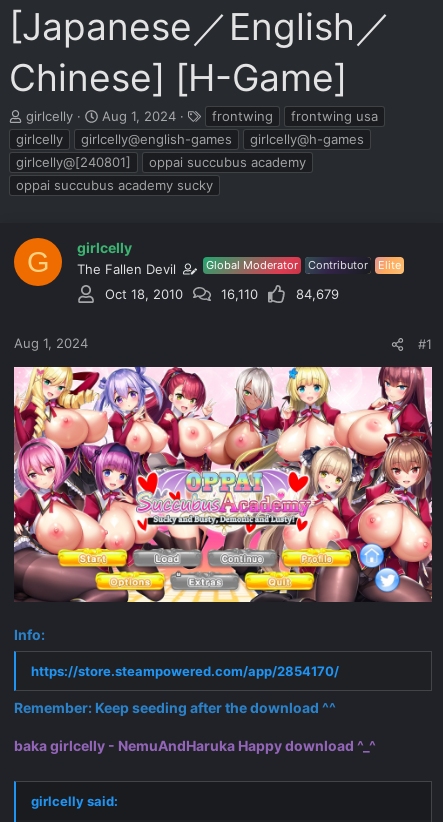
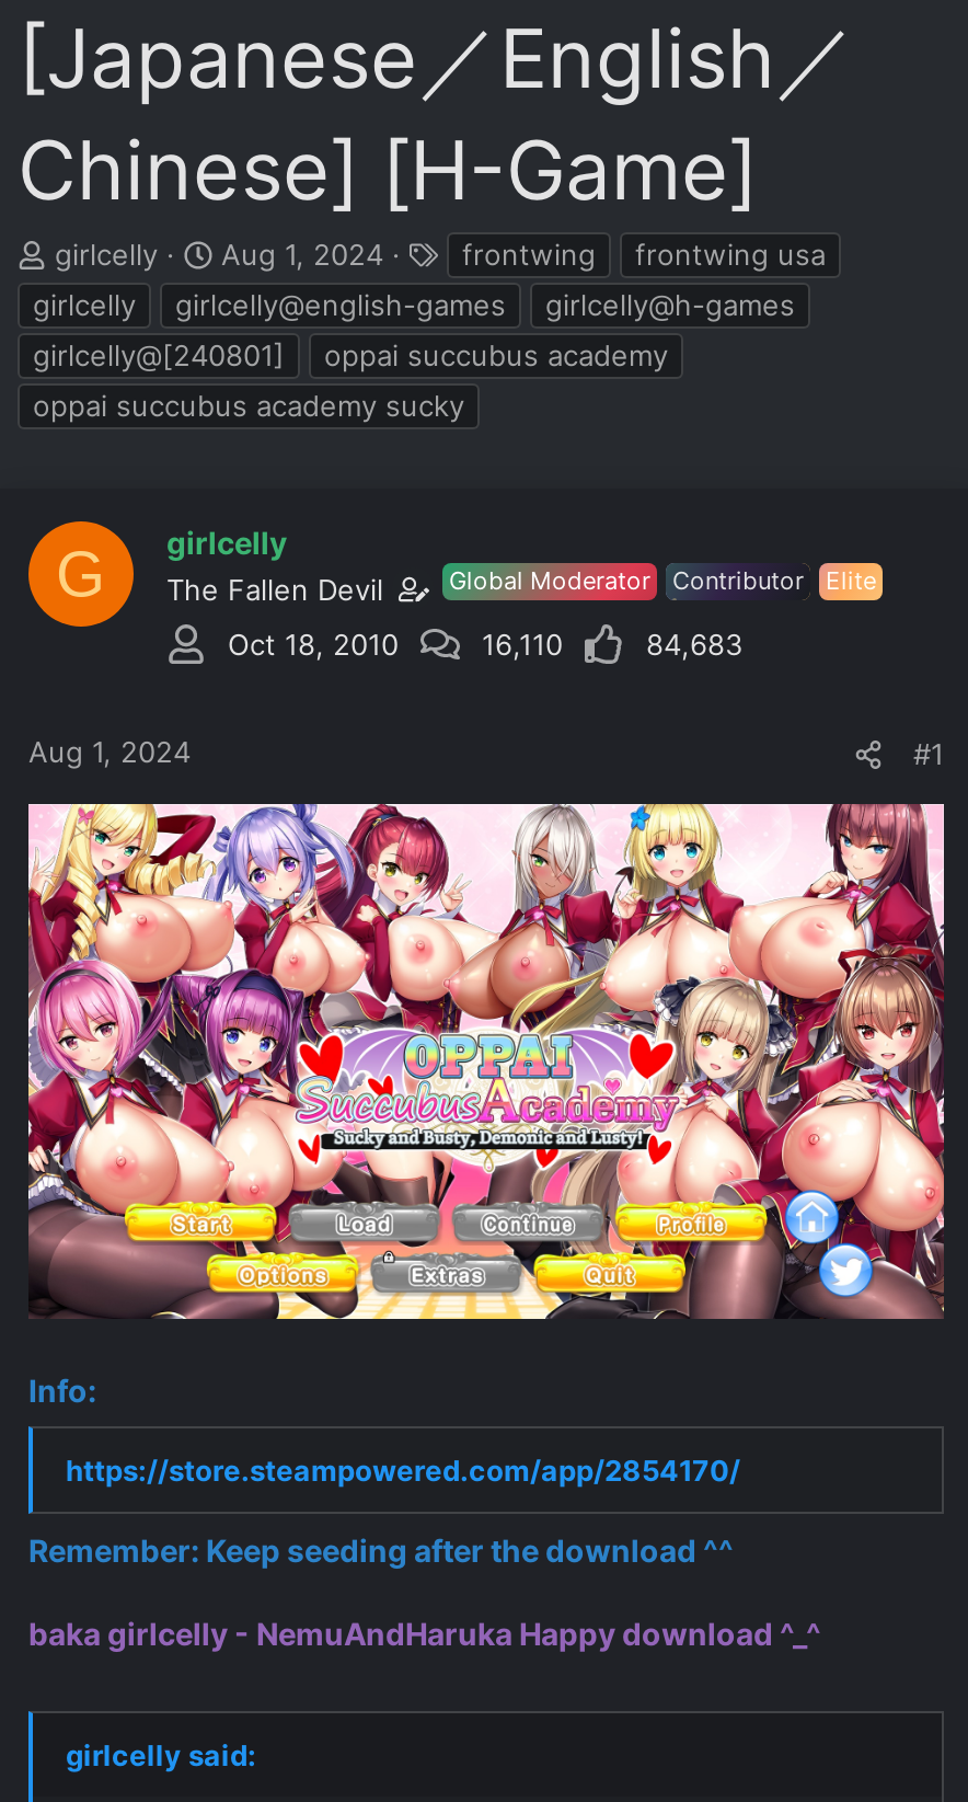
- 84,679
+ 84,683
